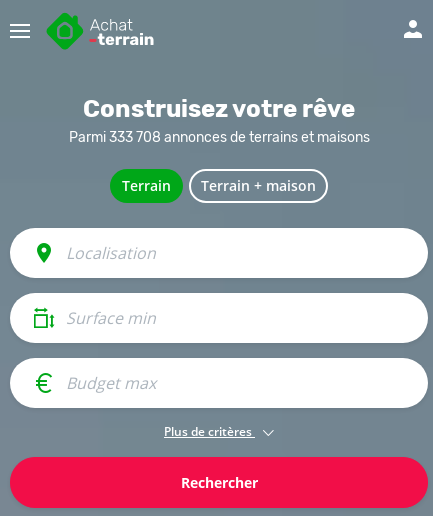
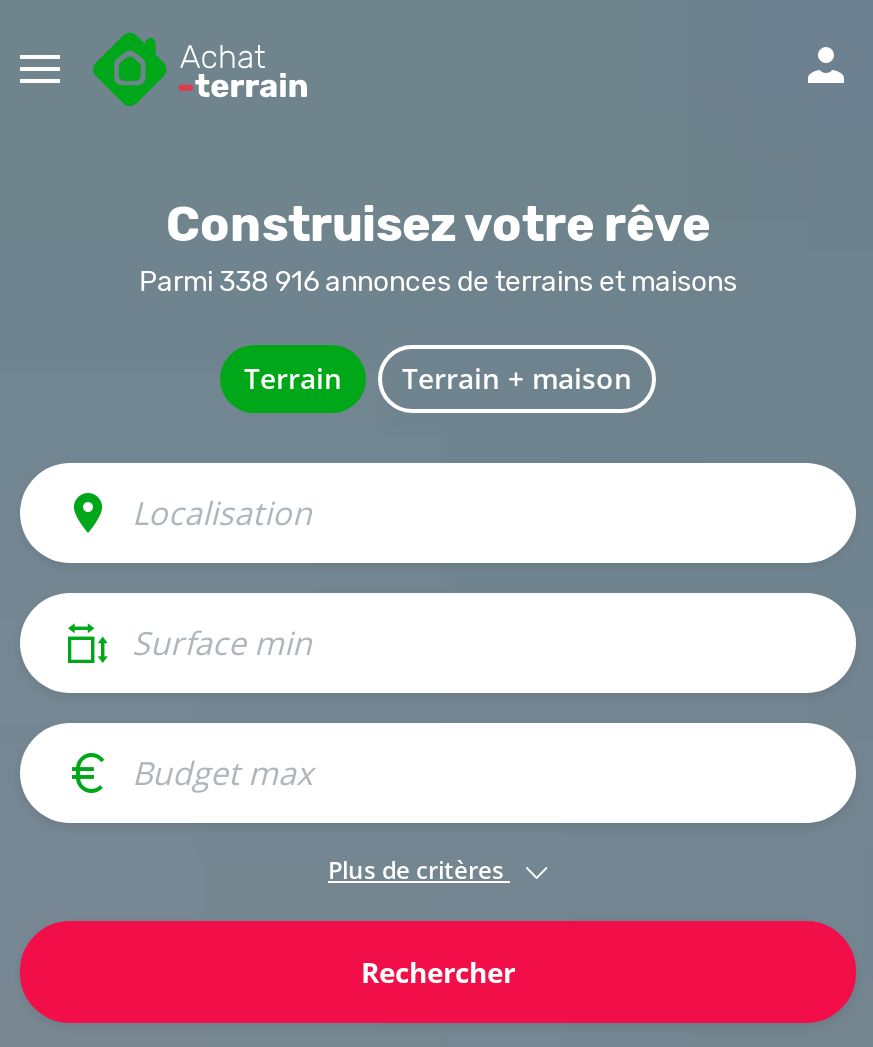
- Parmi 333 708 annonces de terrains et maisons
+ Parmi 338 916 annonces de terrains et maisons
